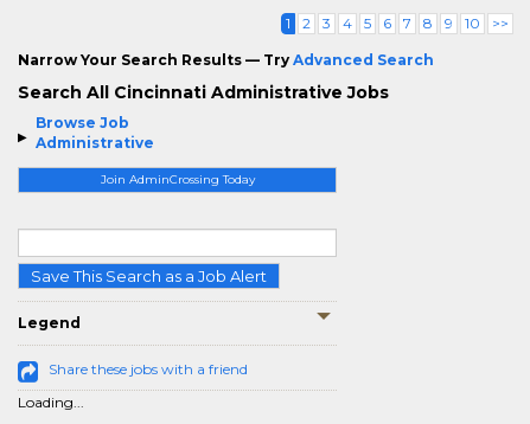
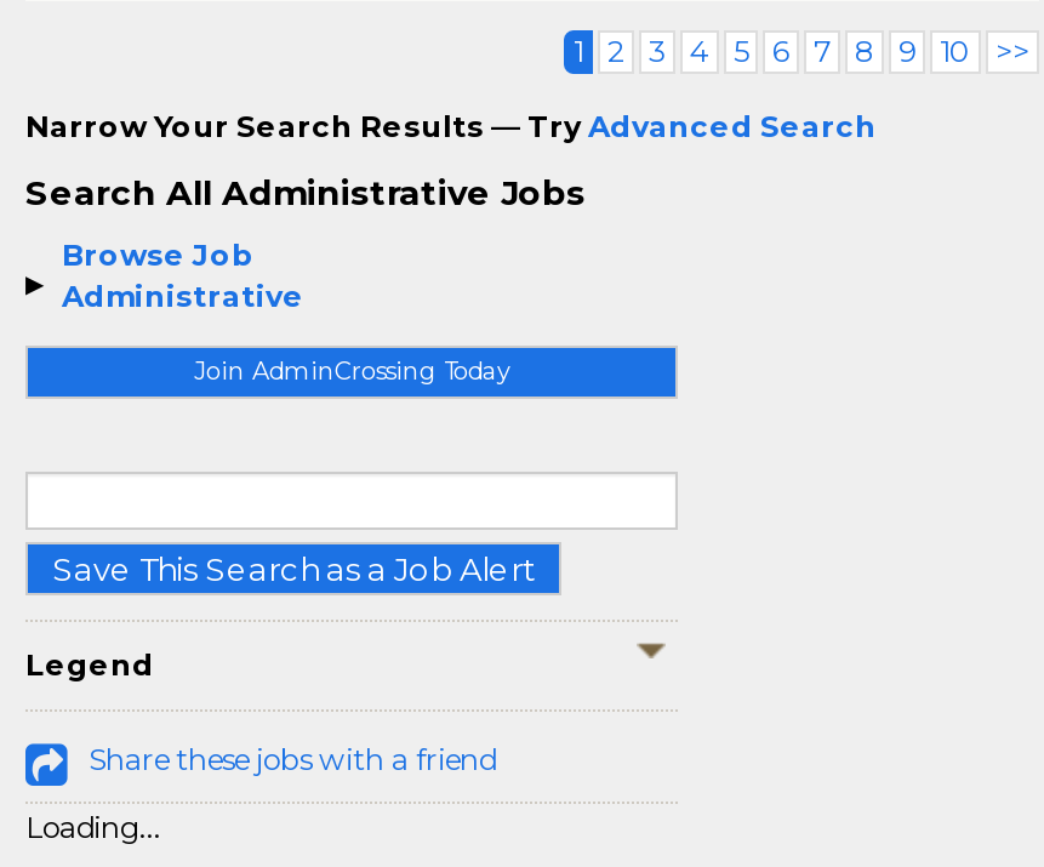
- Search All Cincinnati Administrative Jobs
+ Search All Administrative Jobs
